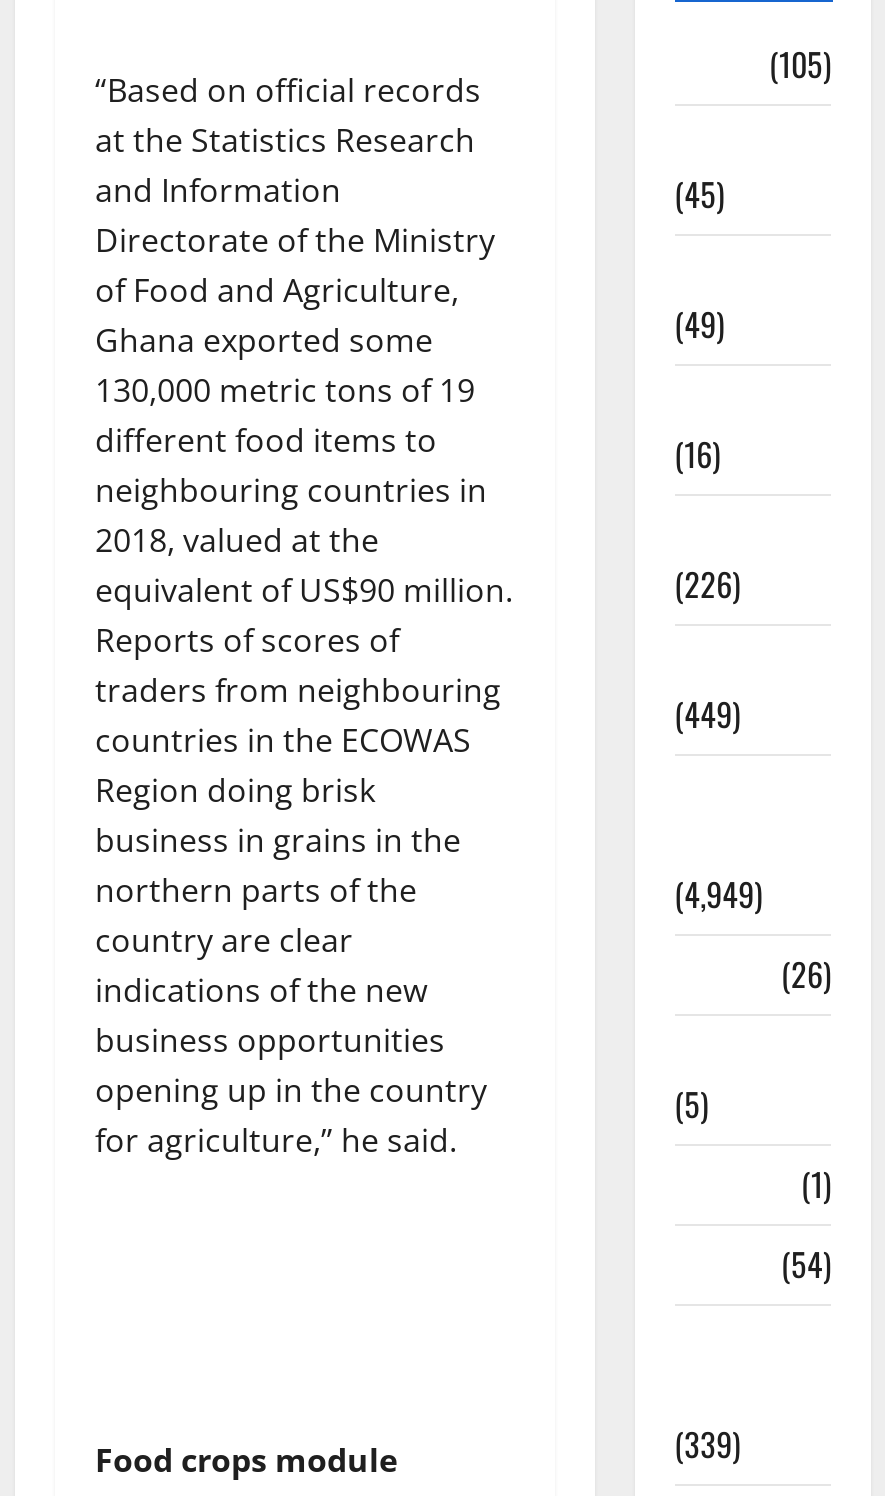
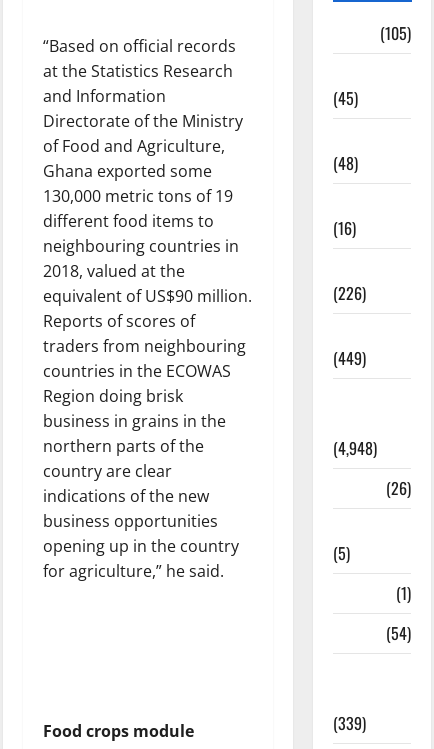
- (49)
+ (48)

- (4,949)
+ (4,948)
